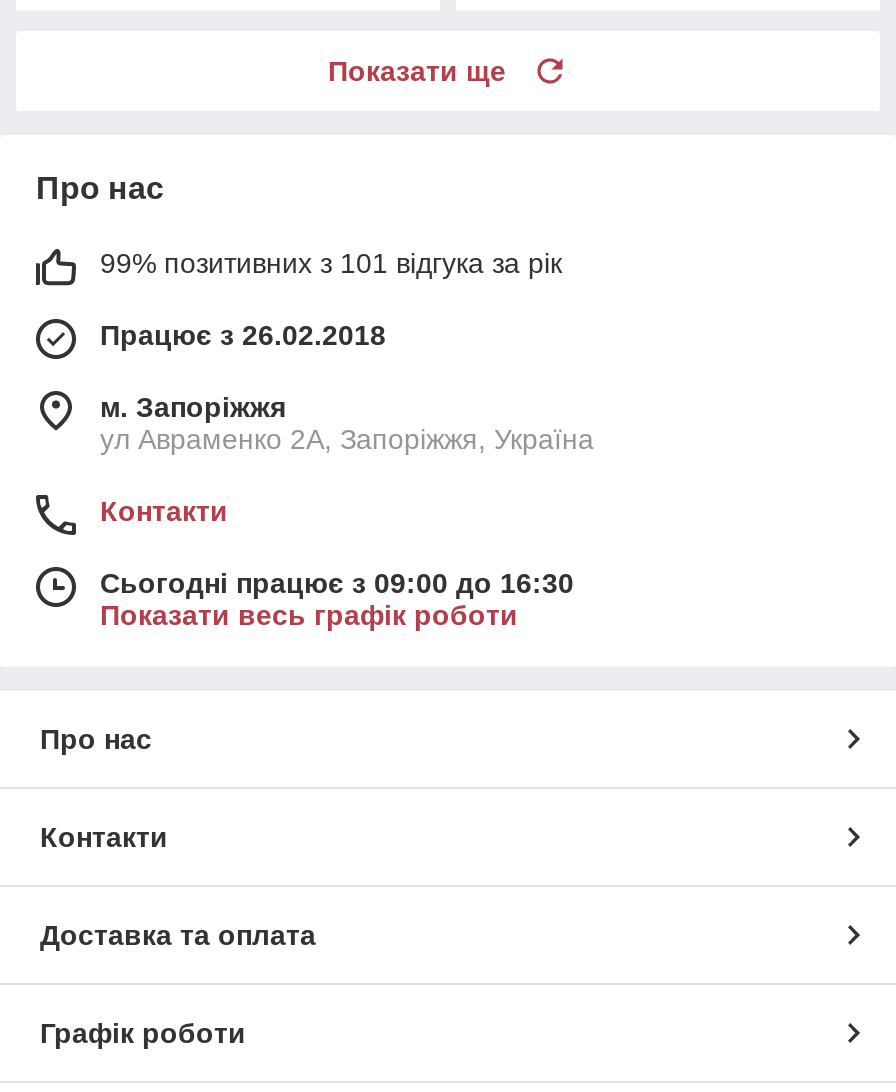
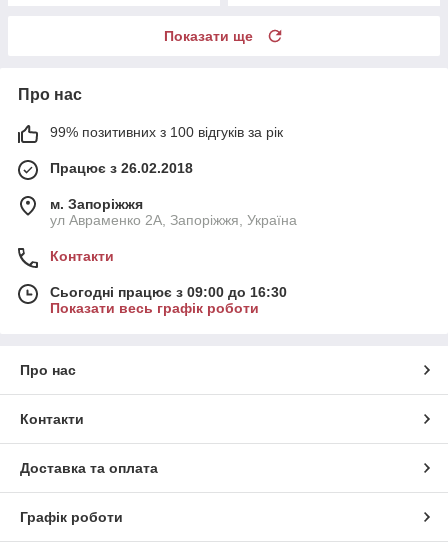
- 99% позитивних з 101 відгука за рік
+ 99% позитивних з 100 відгуків за рік
